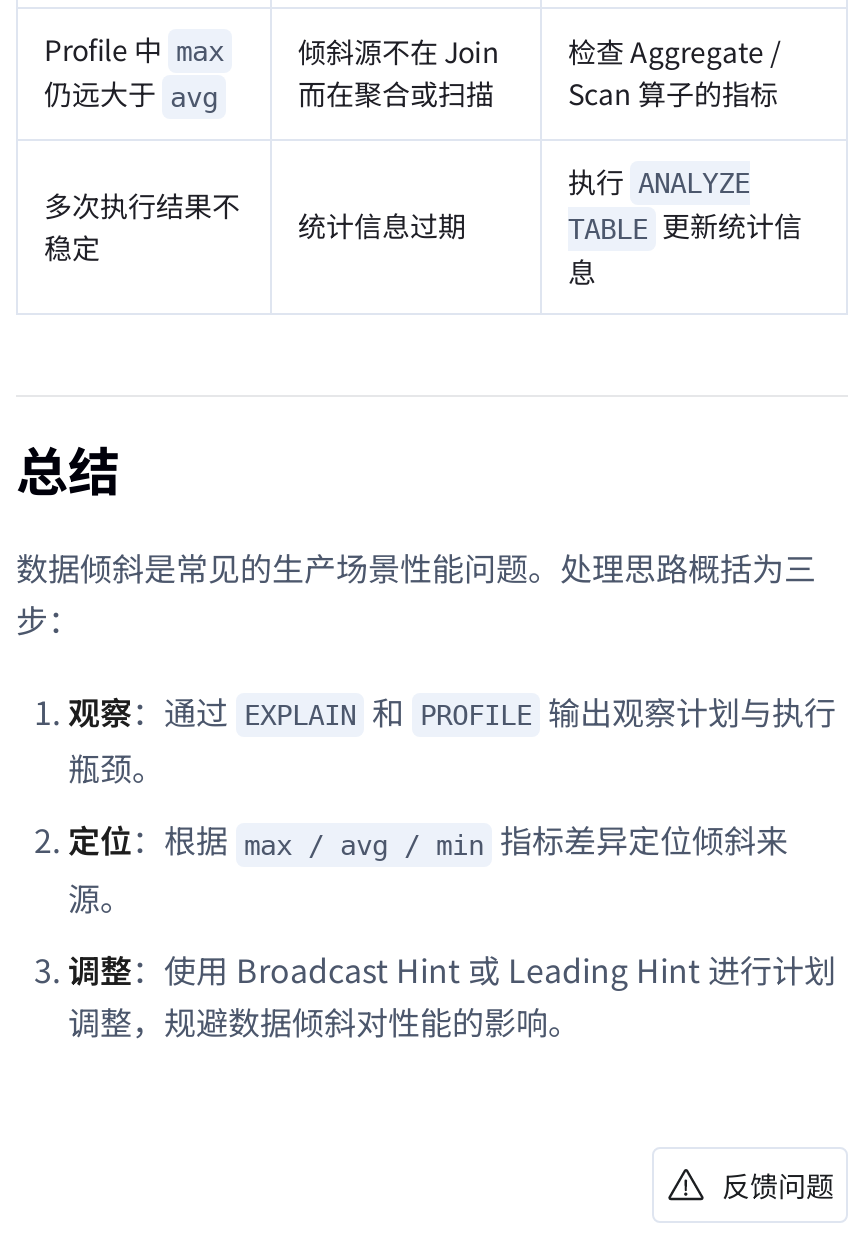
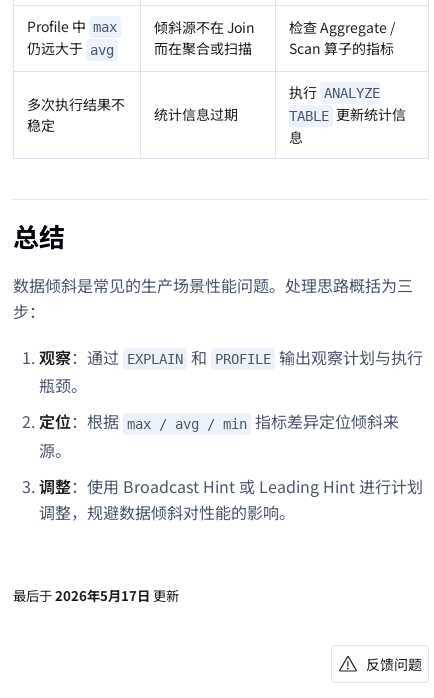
+ 最后于2026年5月17日 更新
